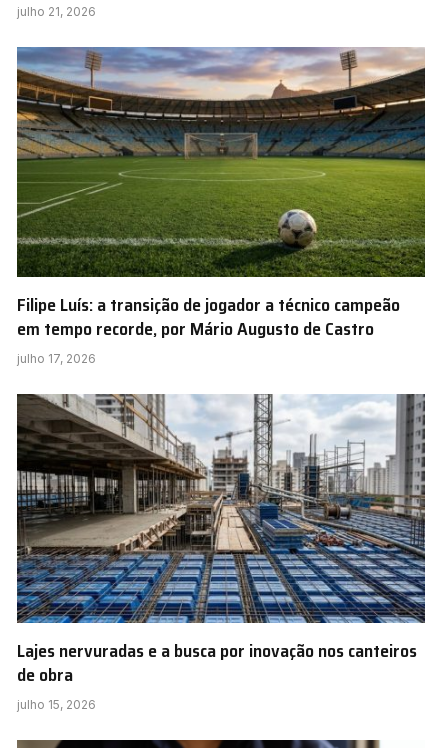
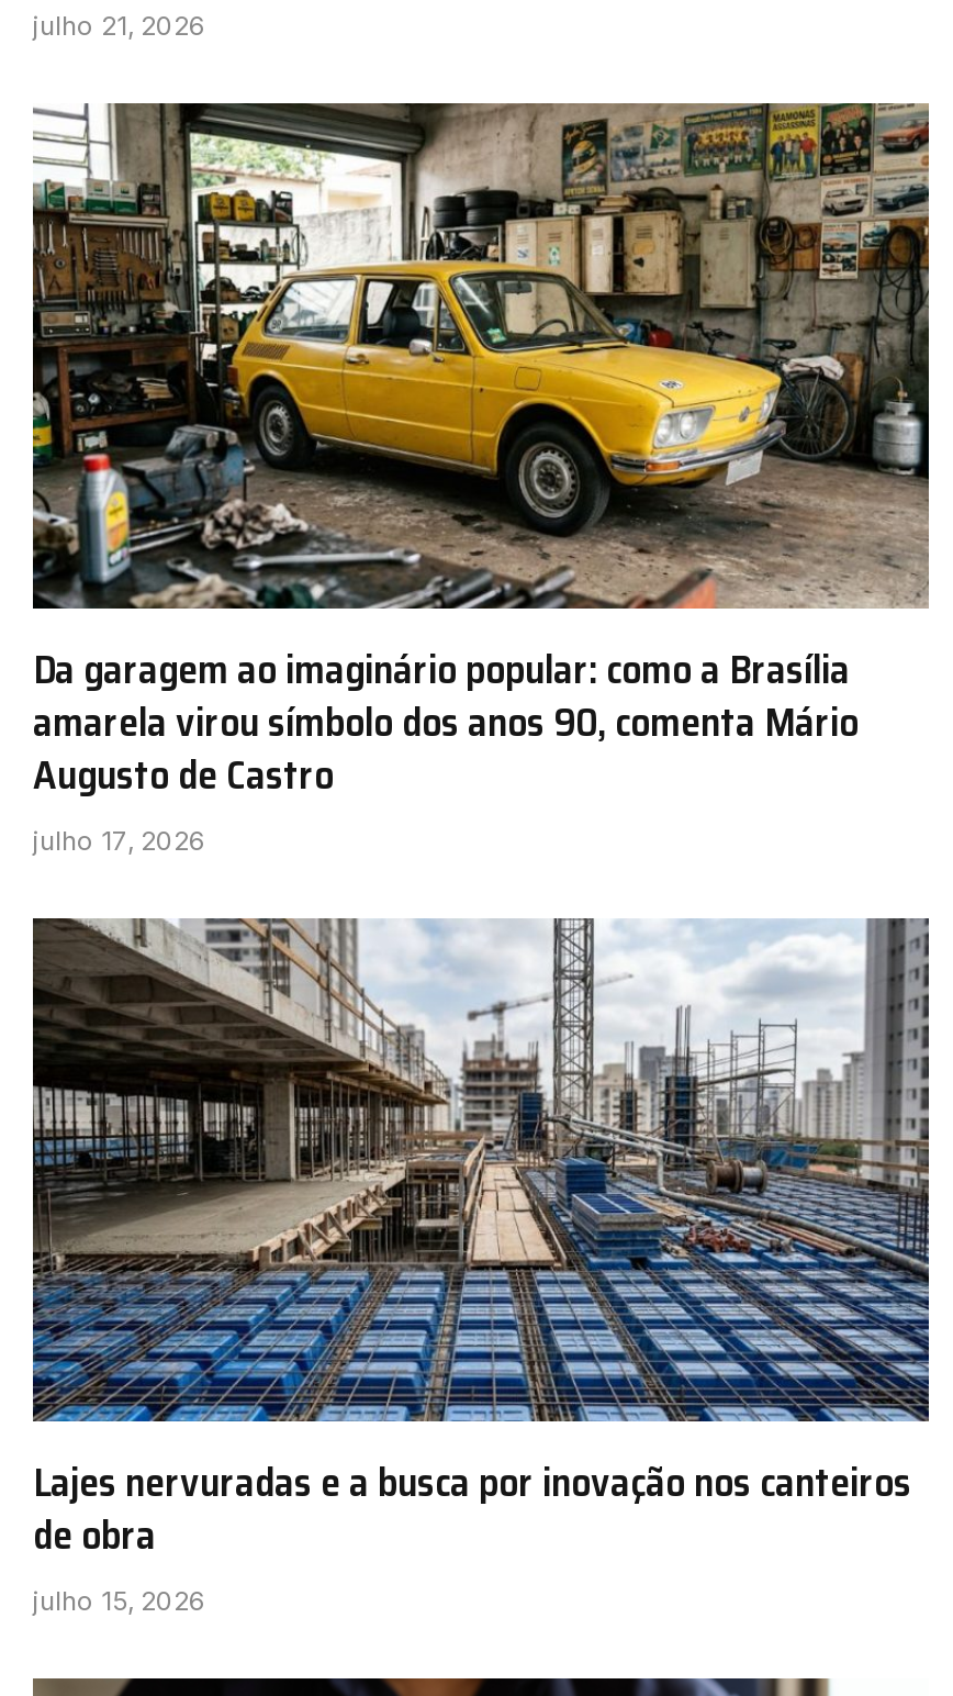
- [image]
- Filipe Luís: a transição de jogador a técnico campeão
- em tempo recorde, por Mário Augusto de Castro
+ [image]
+ Da garagem ao imaginário popular: como a Brasília
+ amarela virou símbolo dos anos 90, comenta Mário
+ Augusto de Castro
